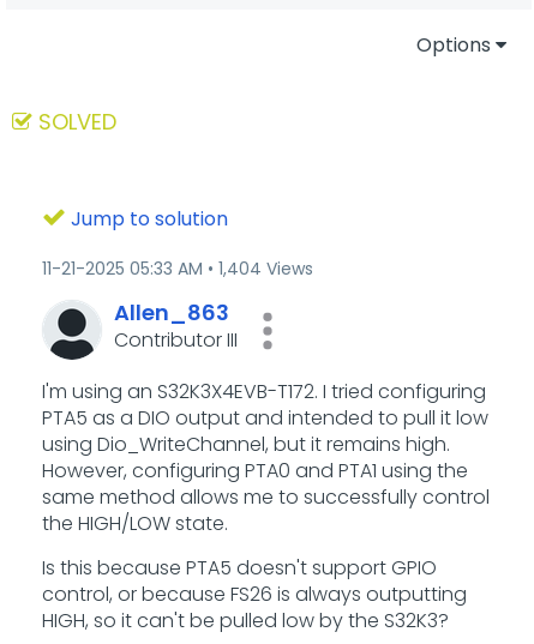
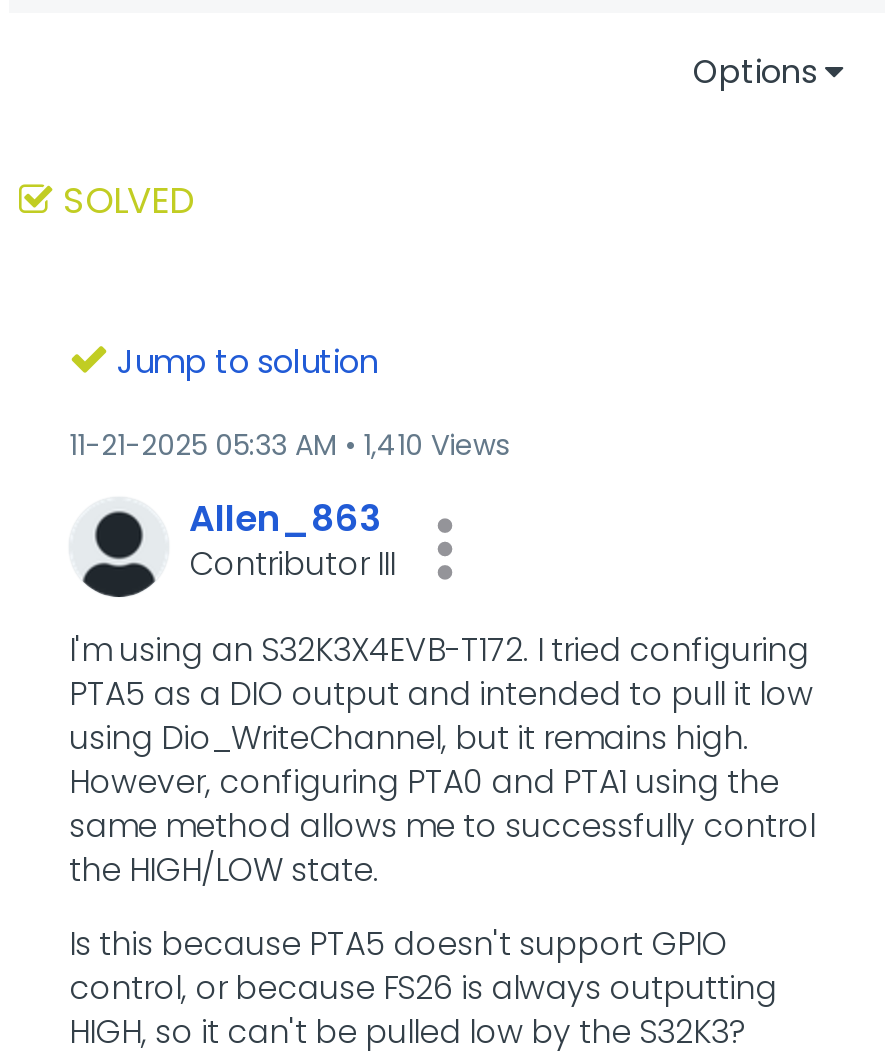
- 11-21-2025 05:33 AM 1,404 Views
+ 11-21-2025 05:33 AM 1,410 Views
